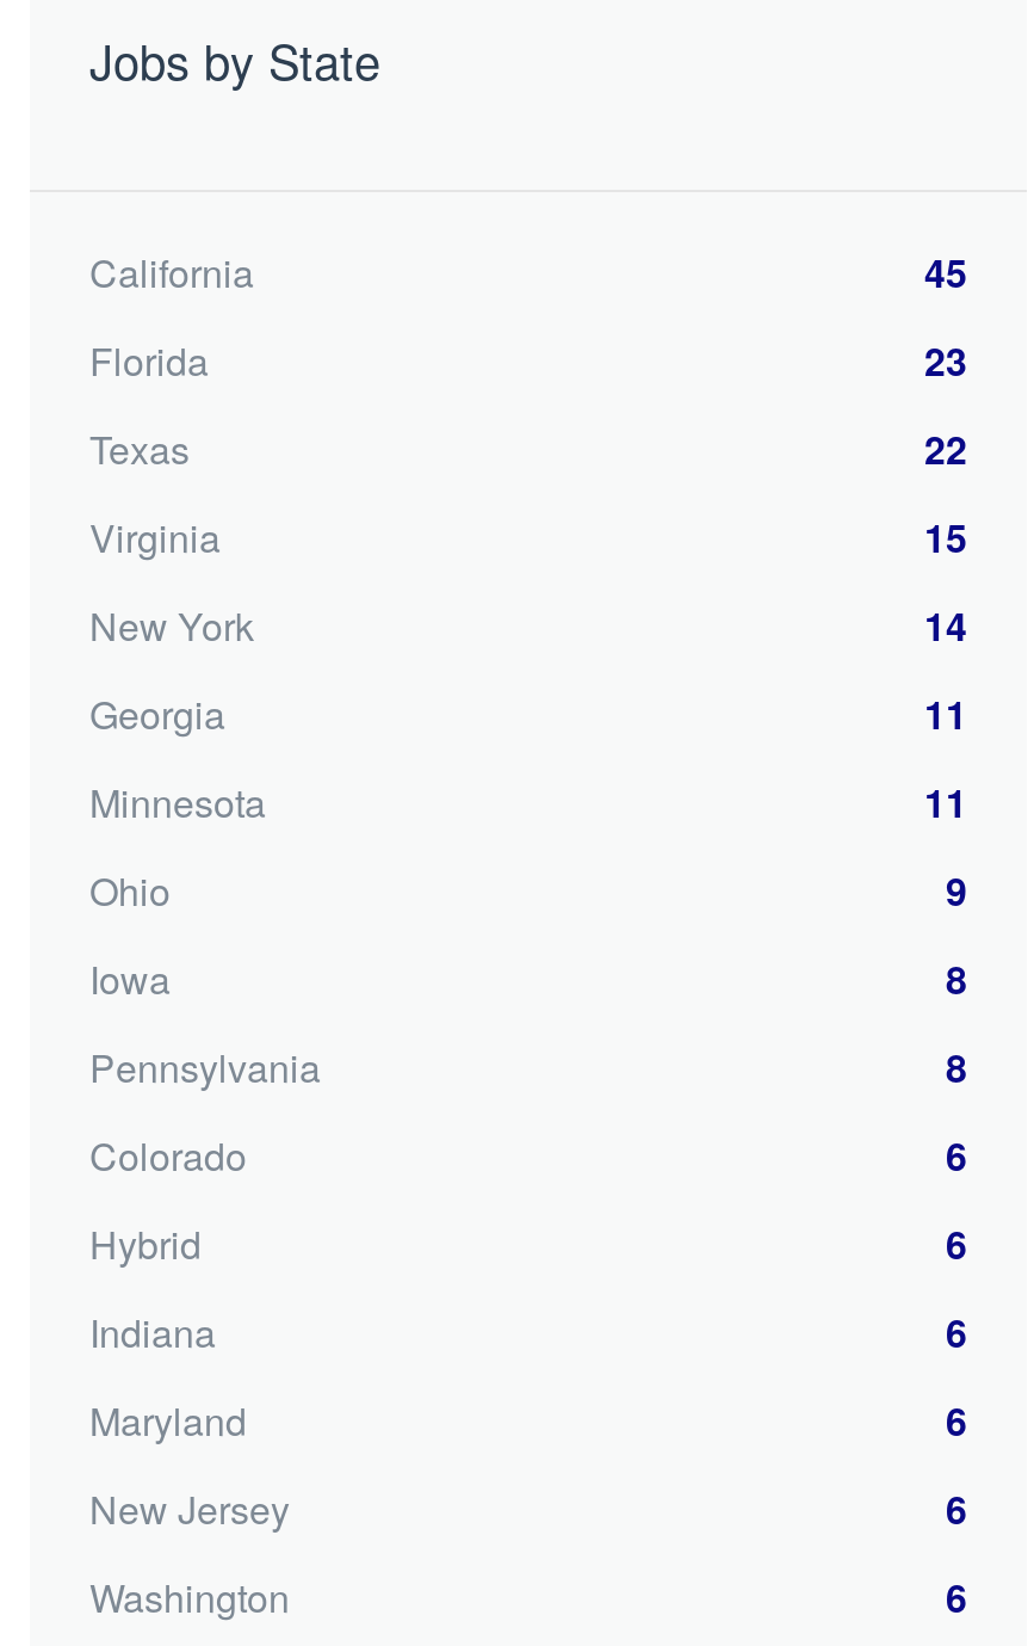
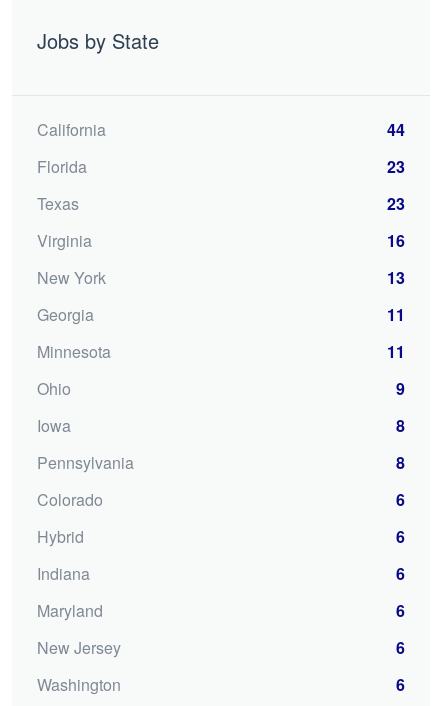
- 45
+ 44

- 22
+ 23

- 15
+ 16

- 14
+ 13
